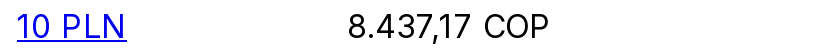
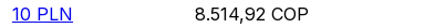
- 8.437,17 COP
+ 8.514,92 COP
